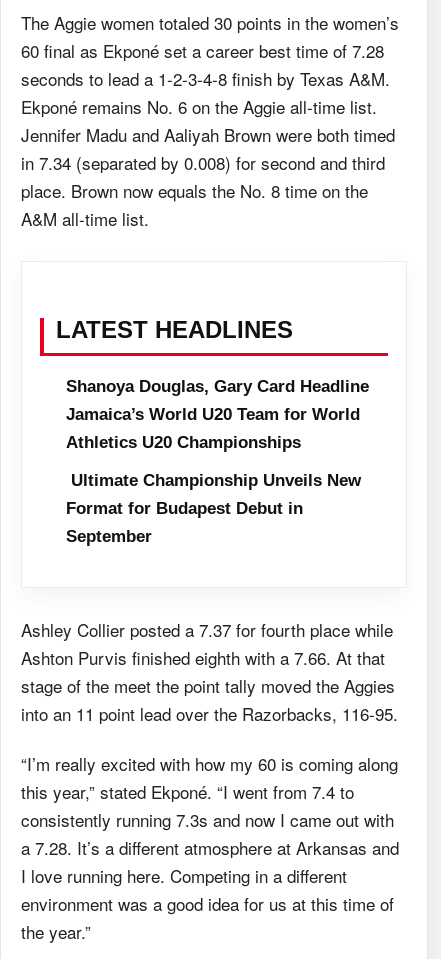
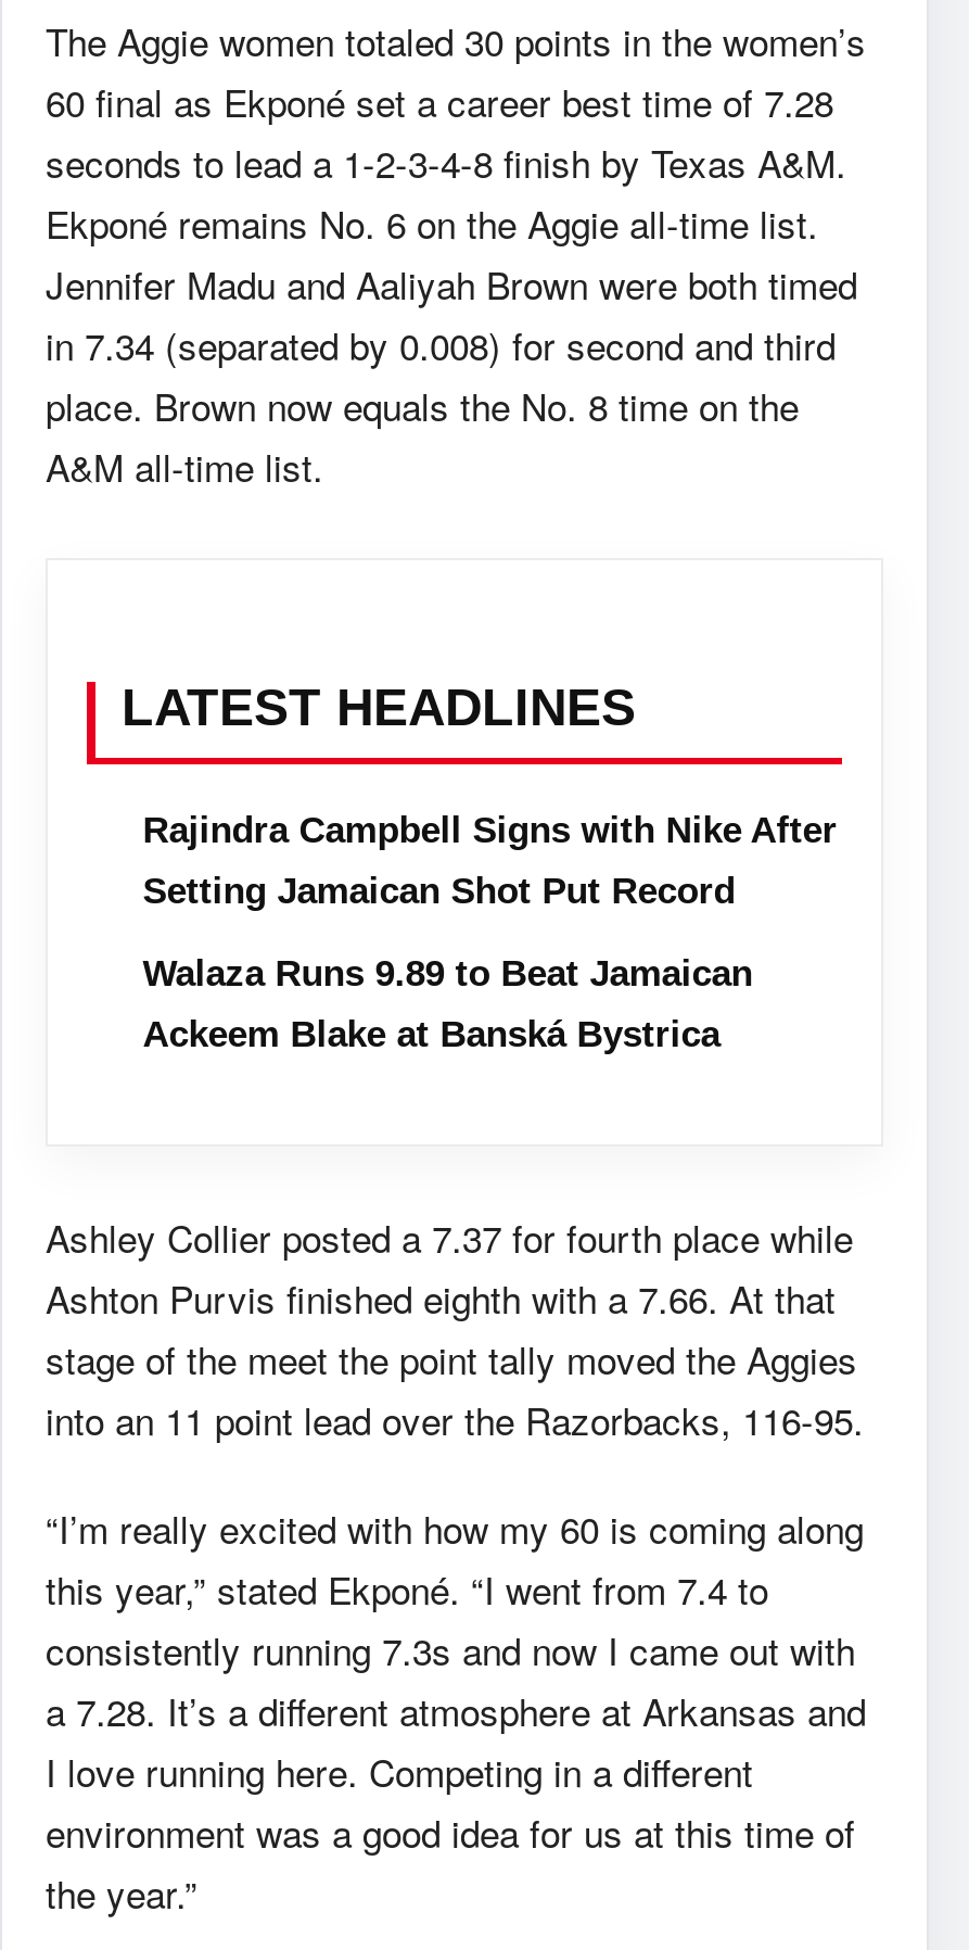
- Shanoya Douglas, Gary Card Headline
- Jamaica’s World U20 Team for World
- Athletics U20 Championships
- Ultimate Championship Unveils New
- Format for Budapest Debut in
- September
+ Rajindra Campbell Signs with Nike After
+ Setting Jamaican Shot Put Record
+ Walaza Runs 9.89 to Beat Jamaican
+ Ackeem Blake at Banská Bystrica
